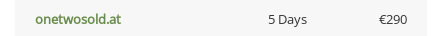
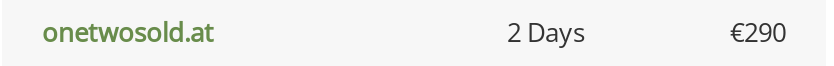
- 5 Days
+ 2 Days
